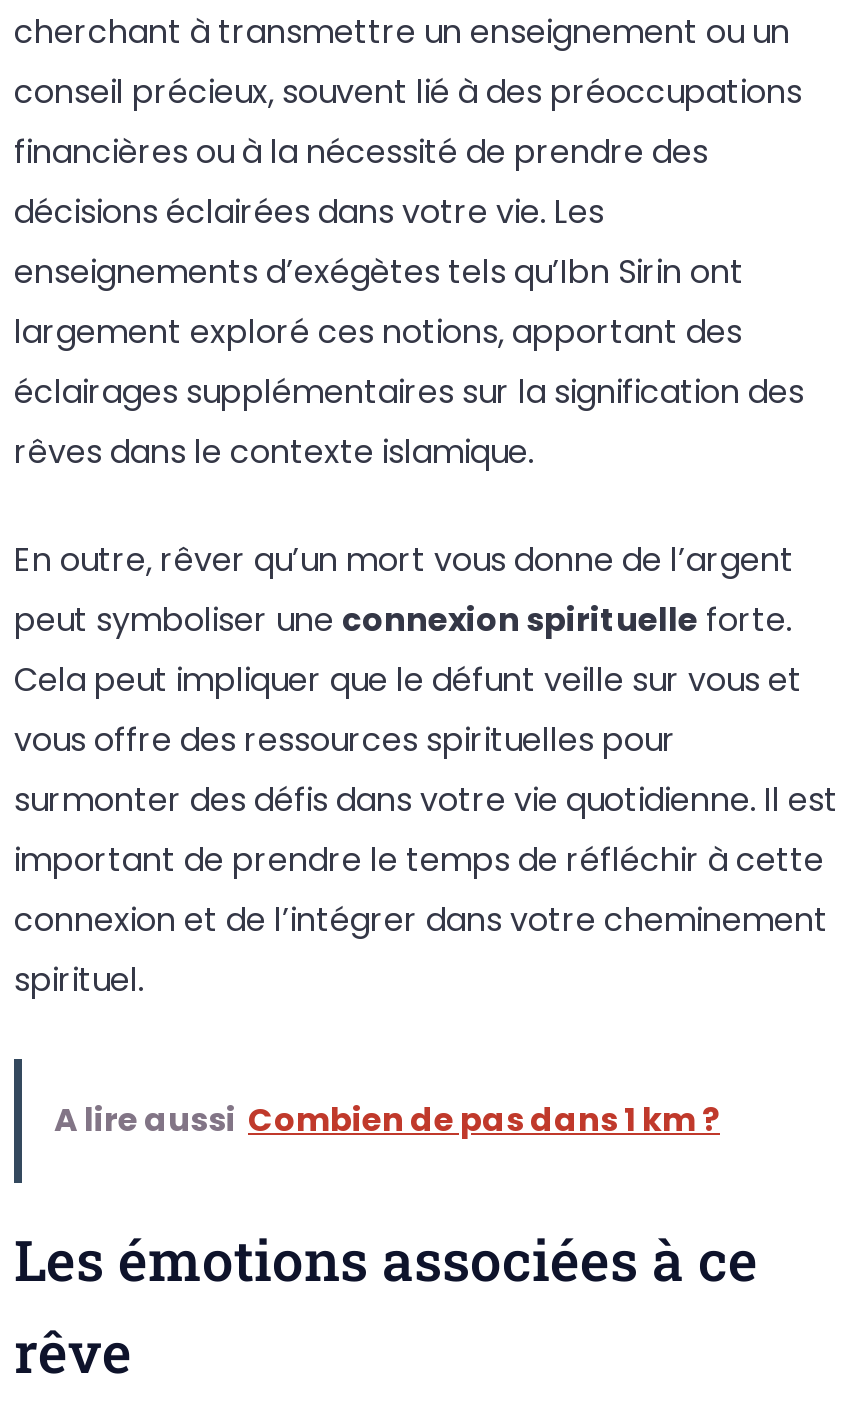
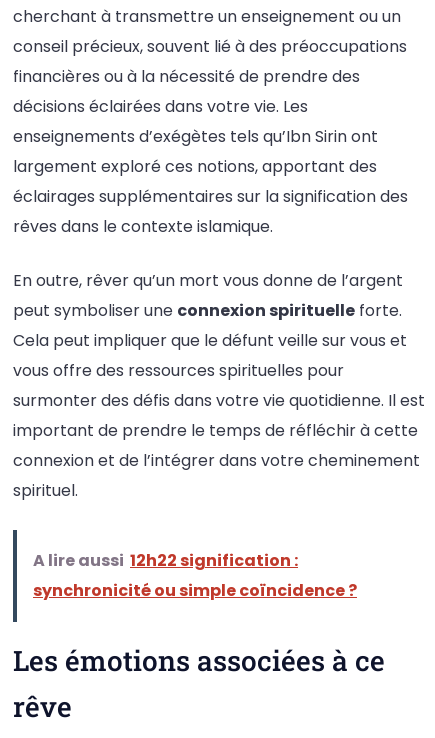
- A lire aussi Combien de pas dans 1 km ?
+ A lire aussi 12h22 signification :
+ synchronicité ou simple coïncidence ?
